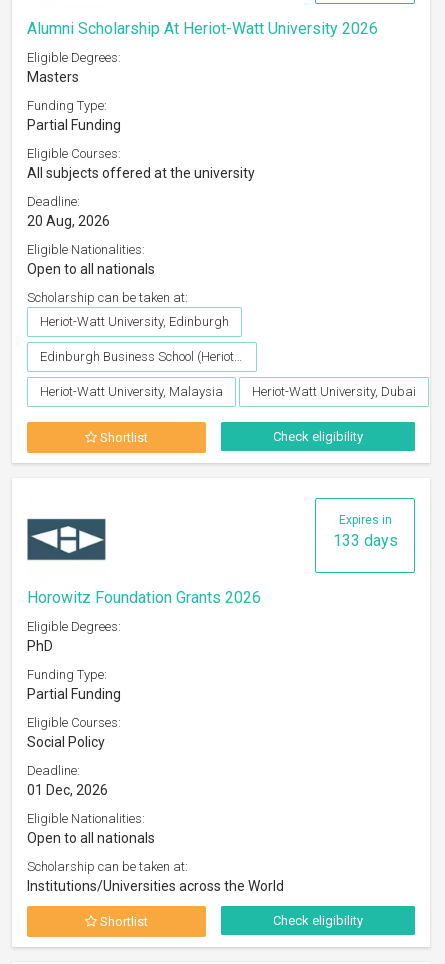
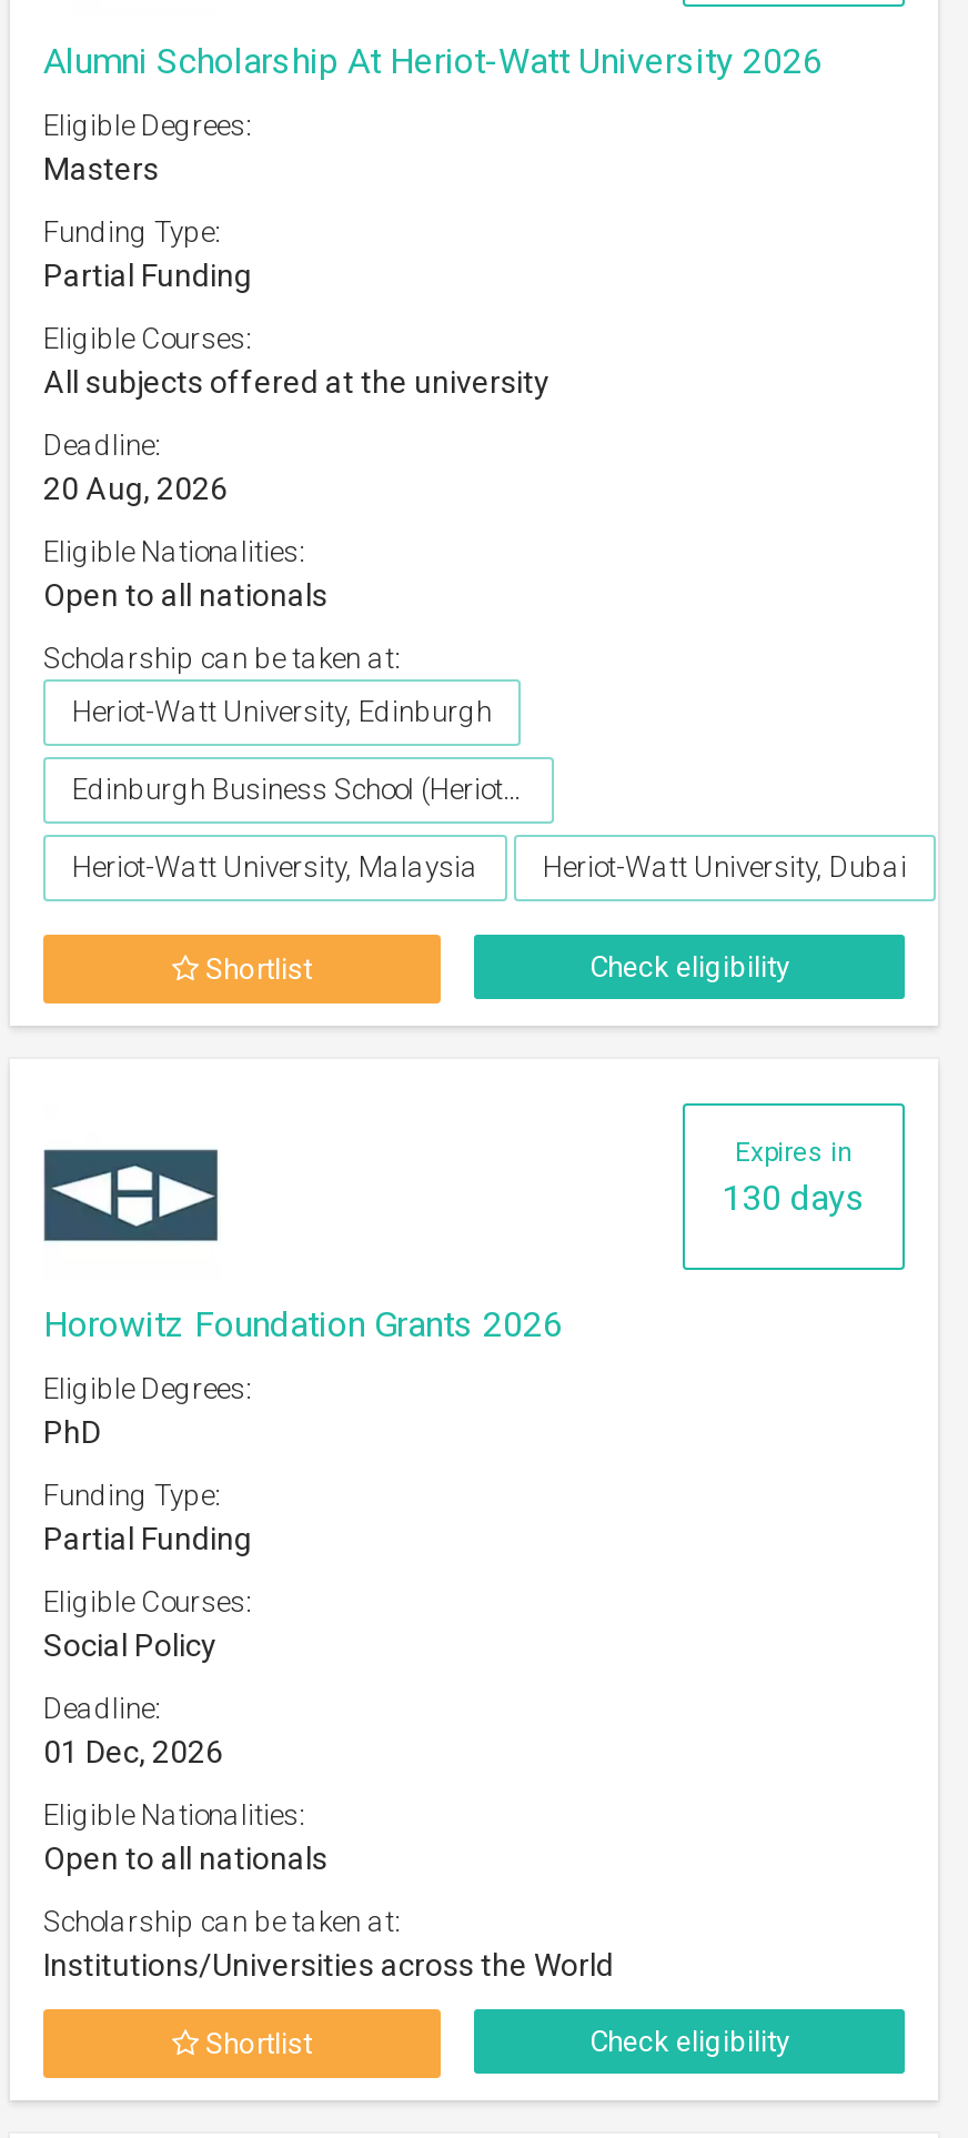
- 133 days
+ 130 days
